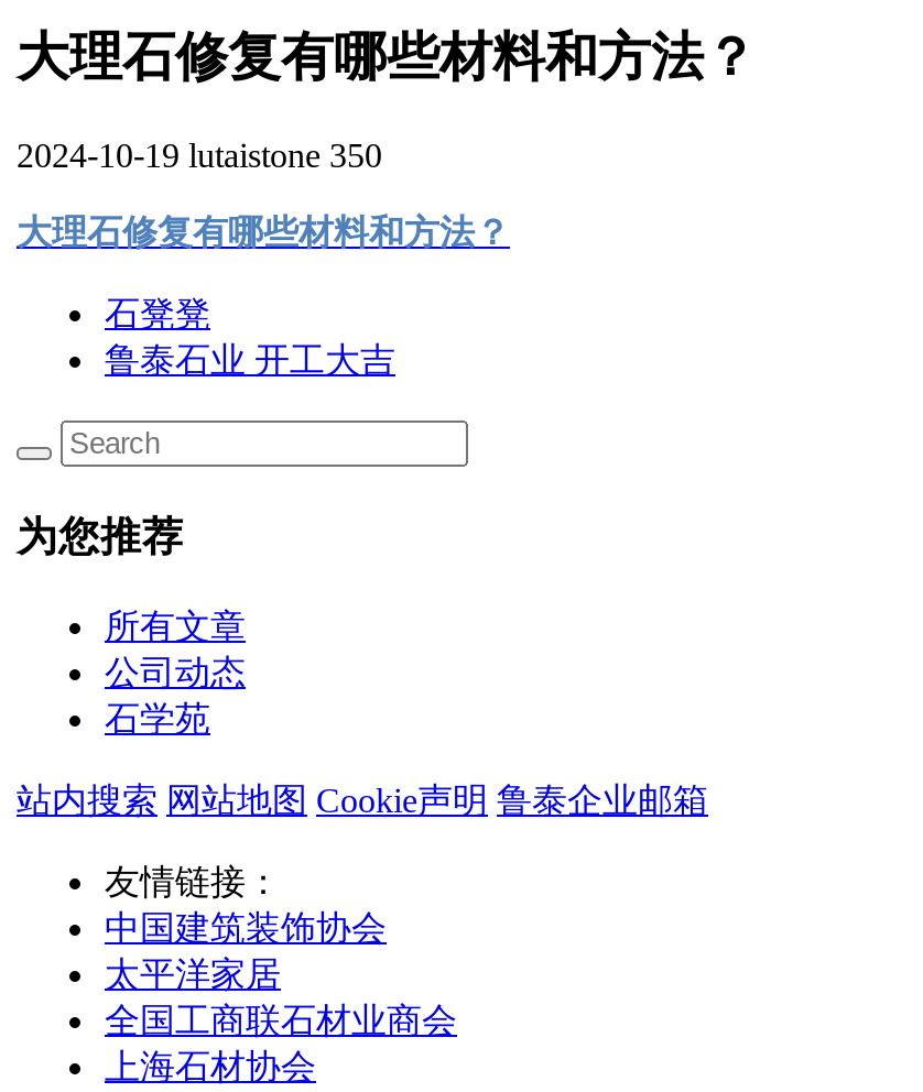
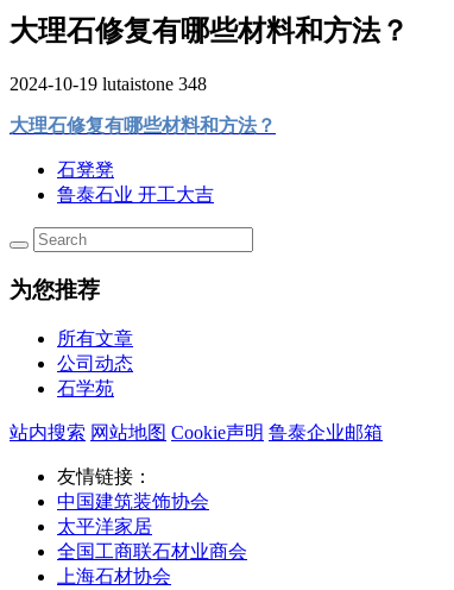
- 2024-10-19 lutaistone 350
+ 2024-10-19 lutaistone 348
